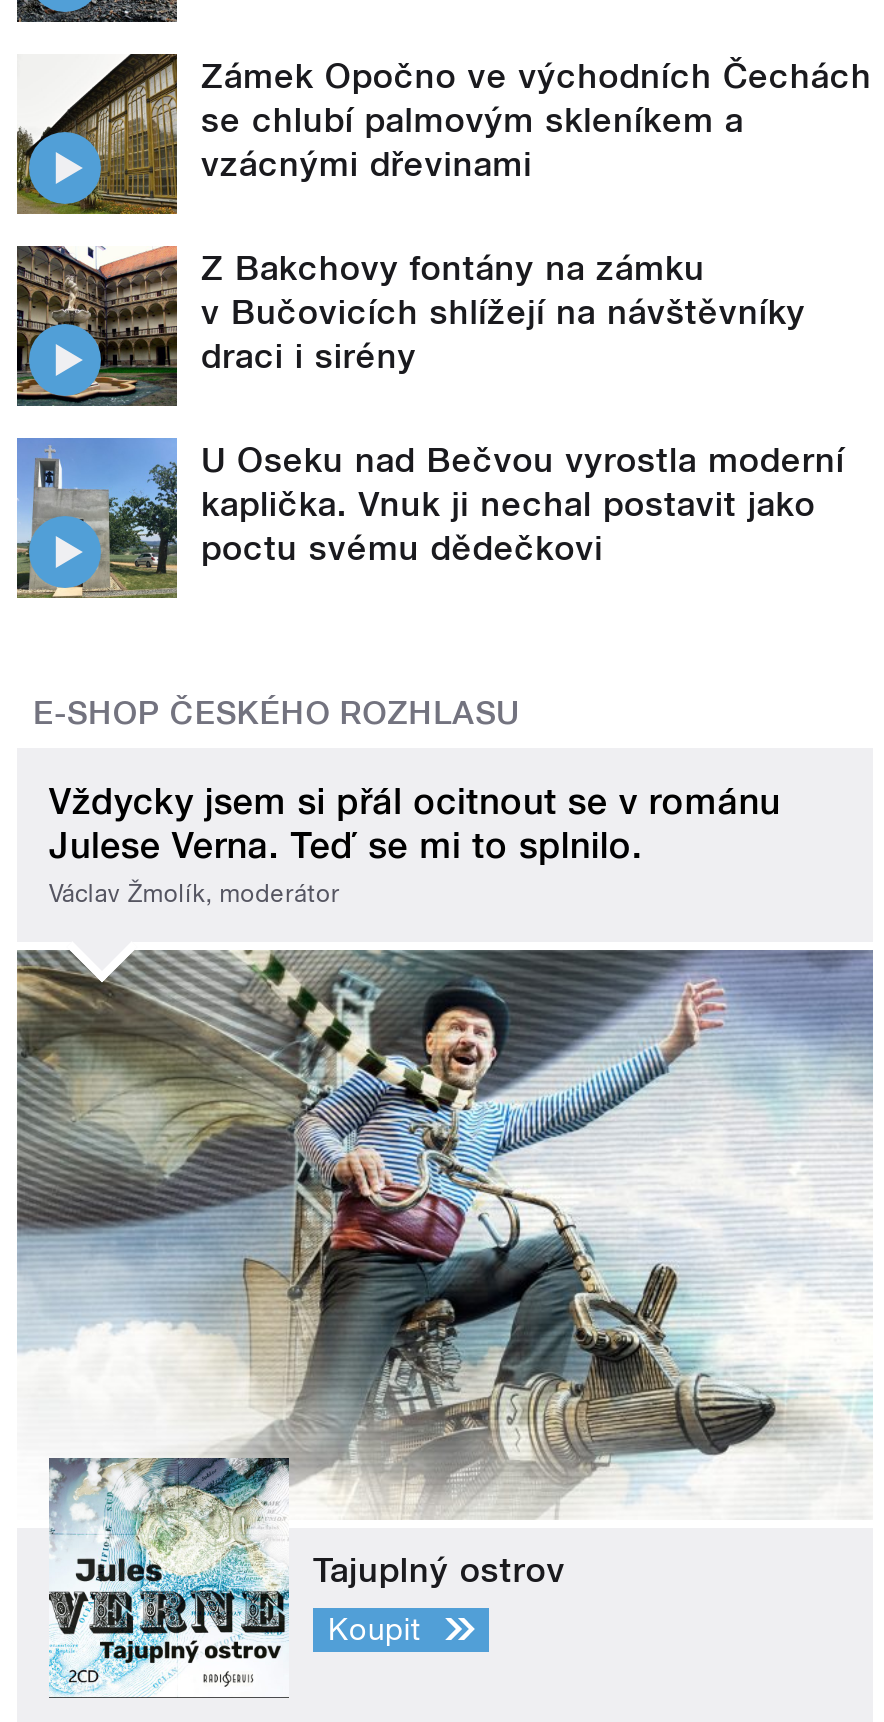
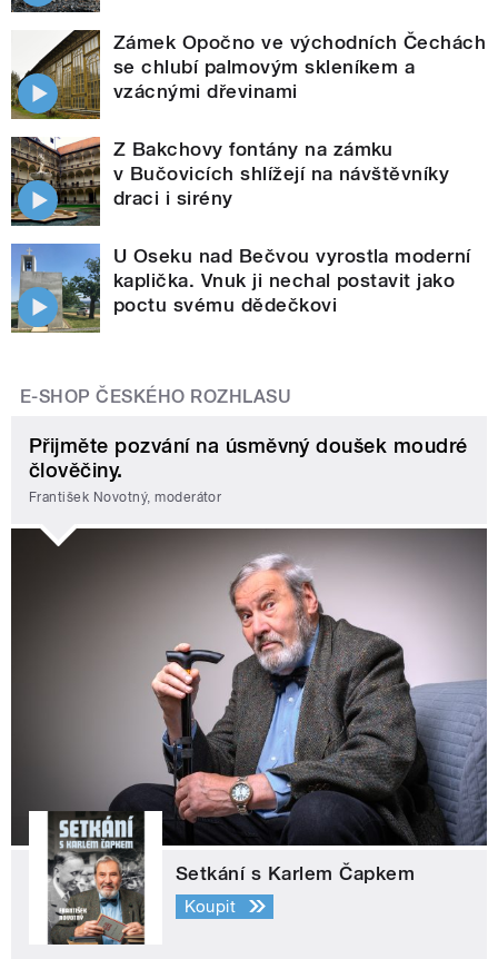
- Vždycky jsem si přál ocitnout se v románu
- Julese Verna. Teď se mi to splnilo.
- Václav Žmolík, moderátor
+ Přijměte pozvání na úsměvný doušek moudré
+ člověčiny.
+ František Novotný, moderátor

- [image]
- Tajuplný ostrov
+ [image]
+ Setkání s Karlem Čapkem
